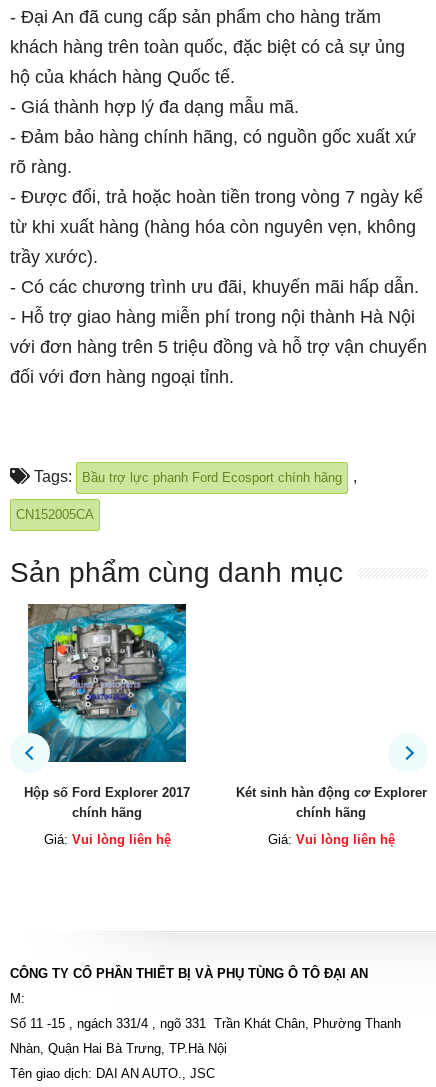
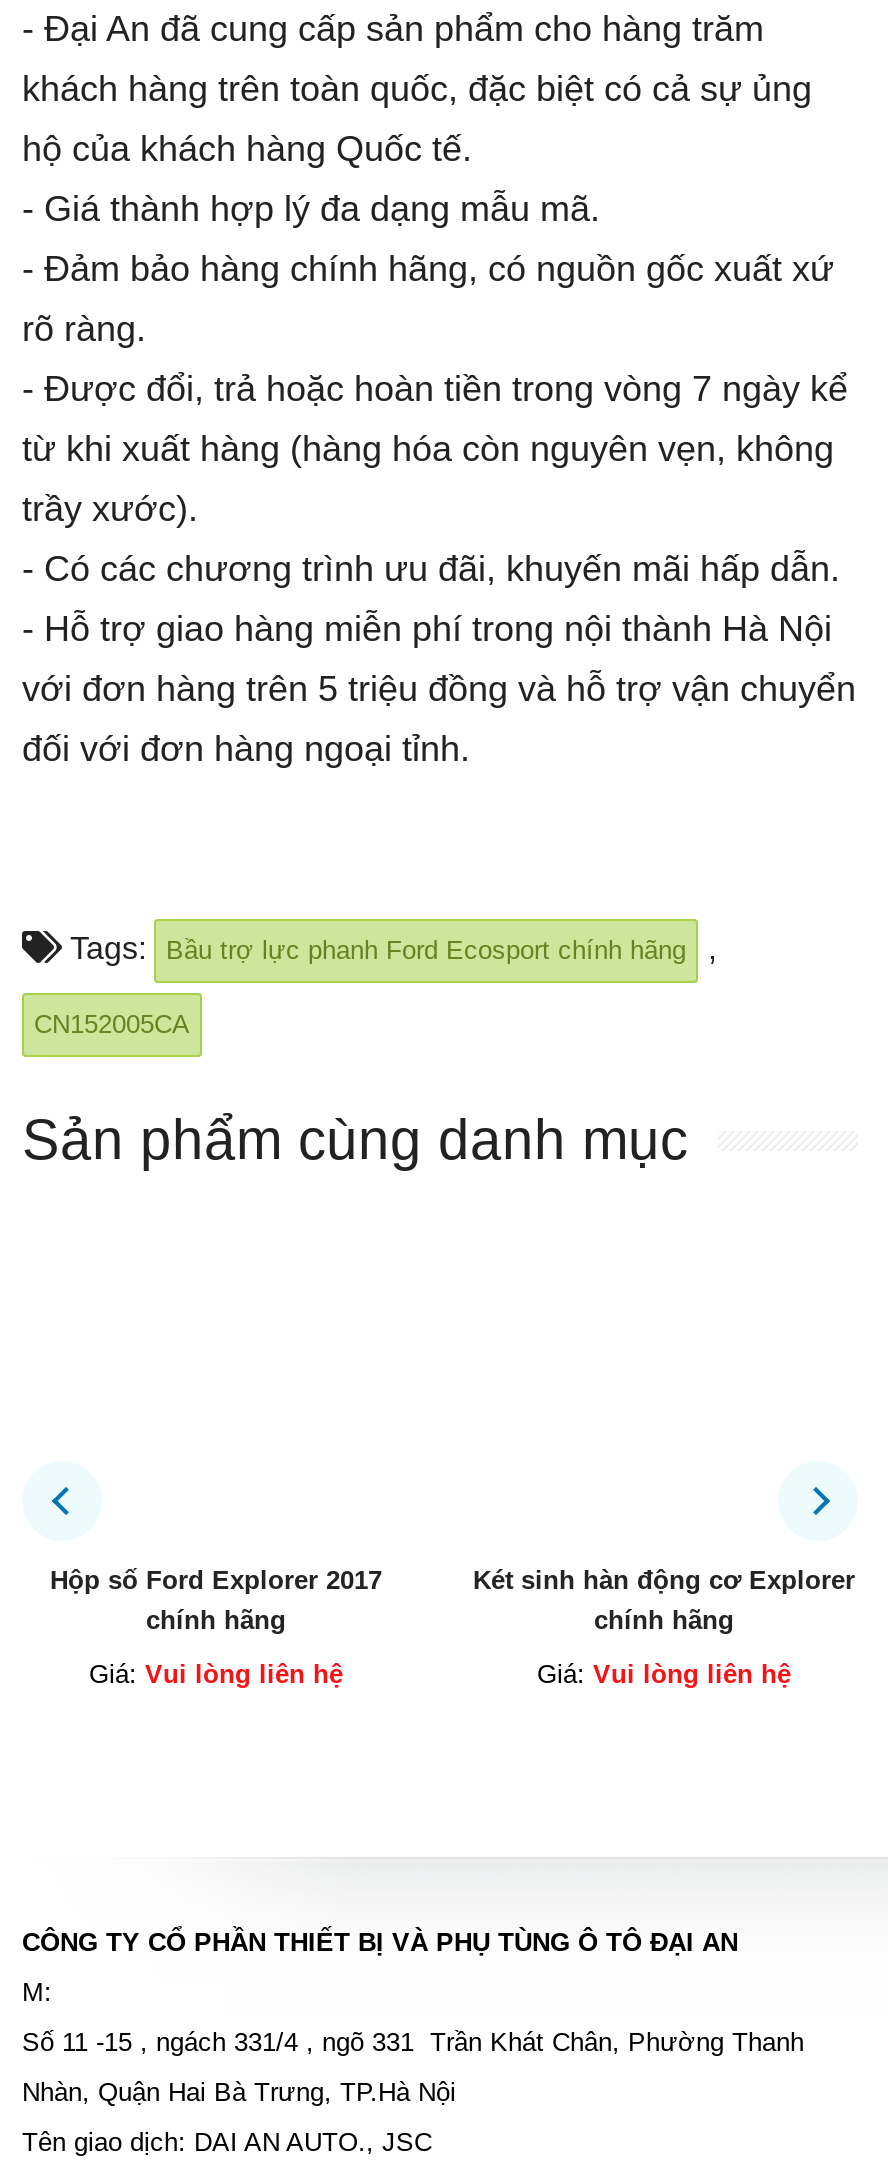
- [image]
